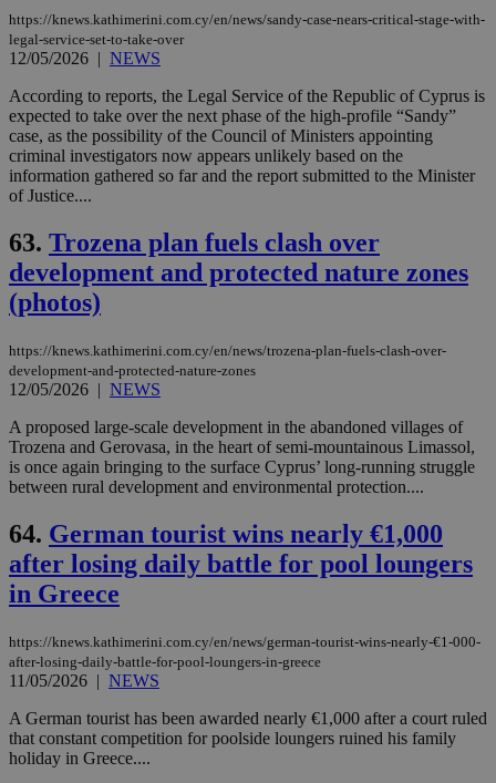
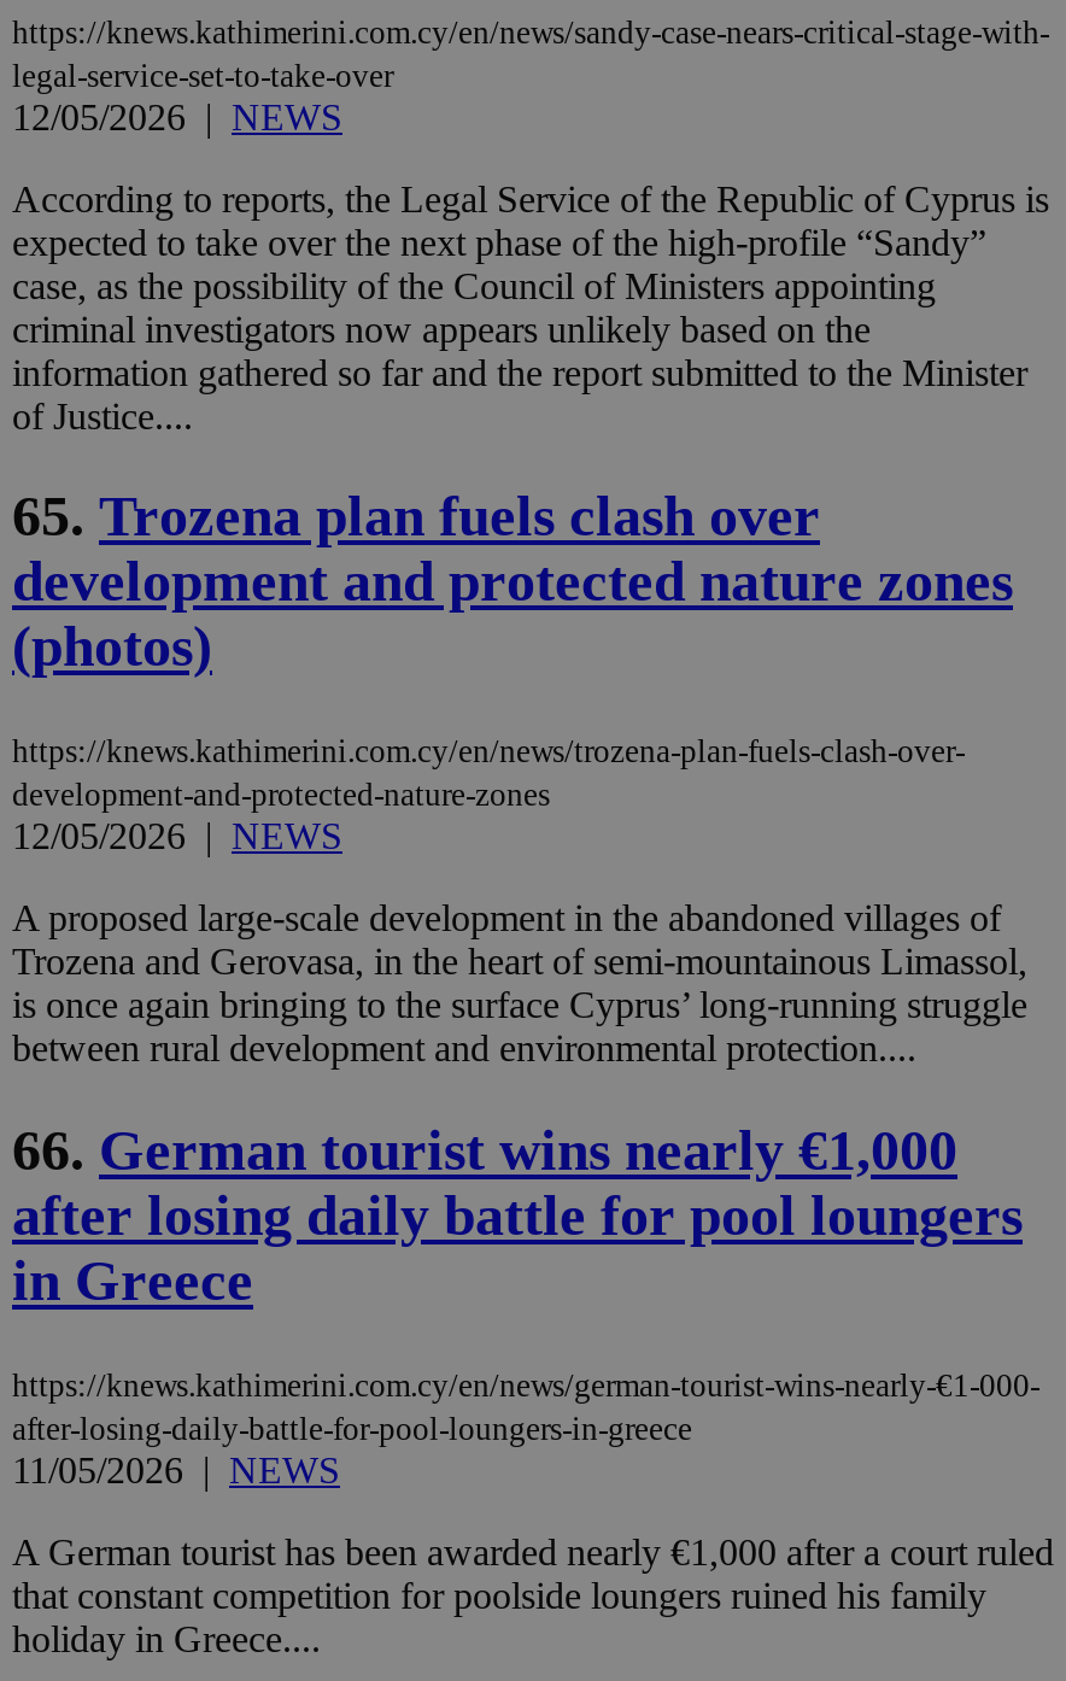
- 63. Trozena plan fuels clash over
+ 65. Trozena plan fuels clash over

- 64. German tourist wins nearly €1,000
+ 66. German tourist wins nearly €1,000
